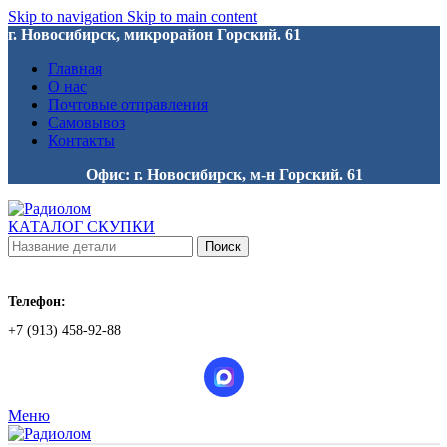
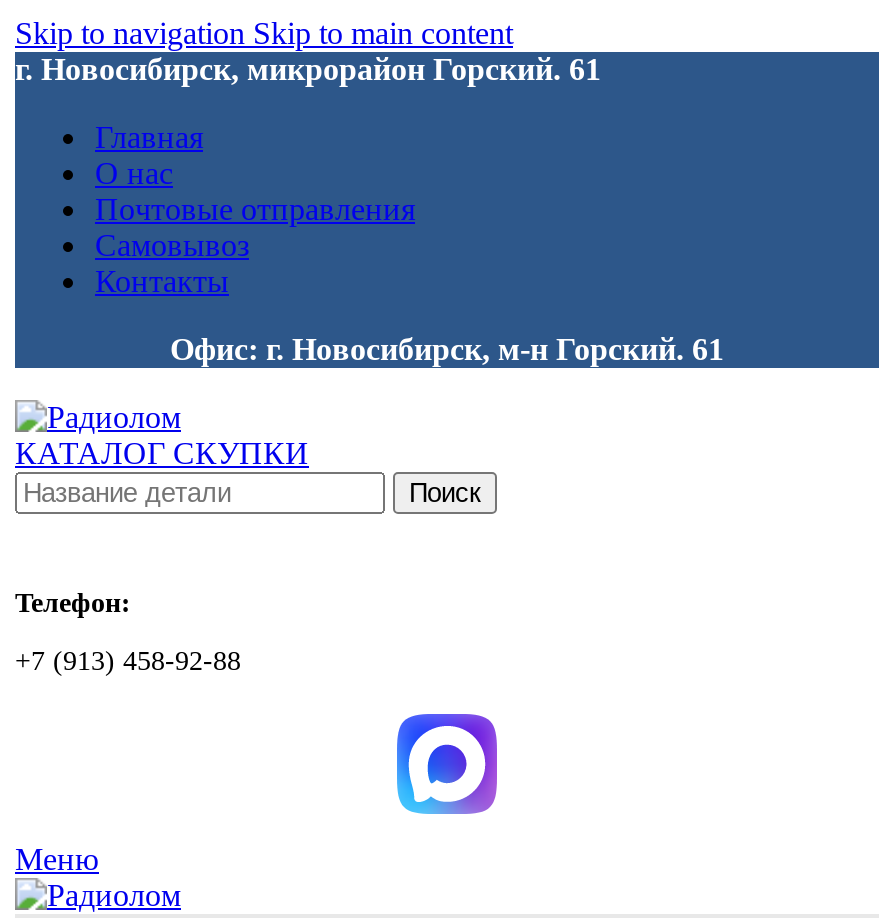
- [image]
+ [image]
